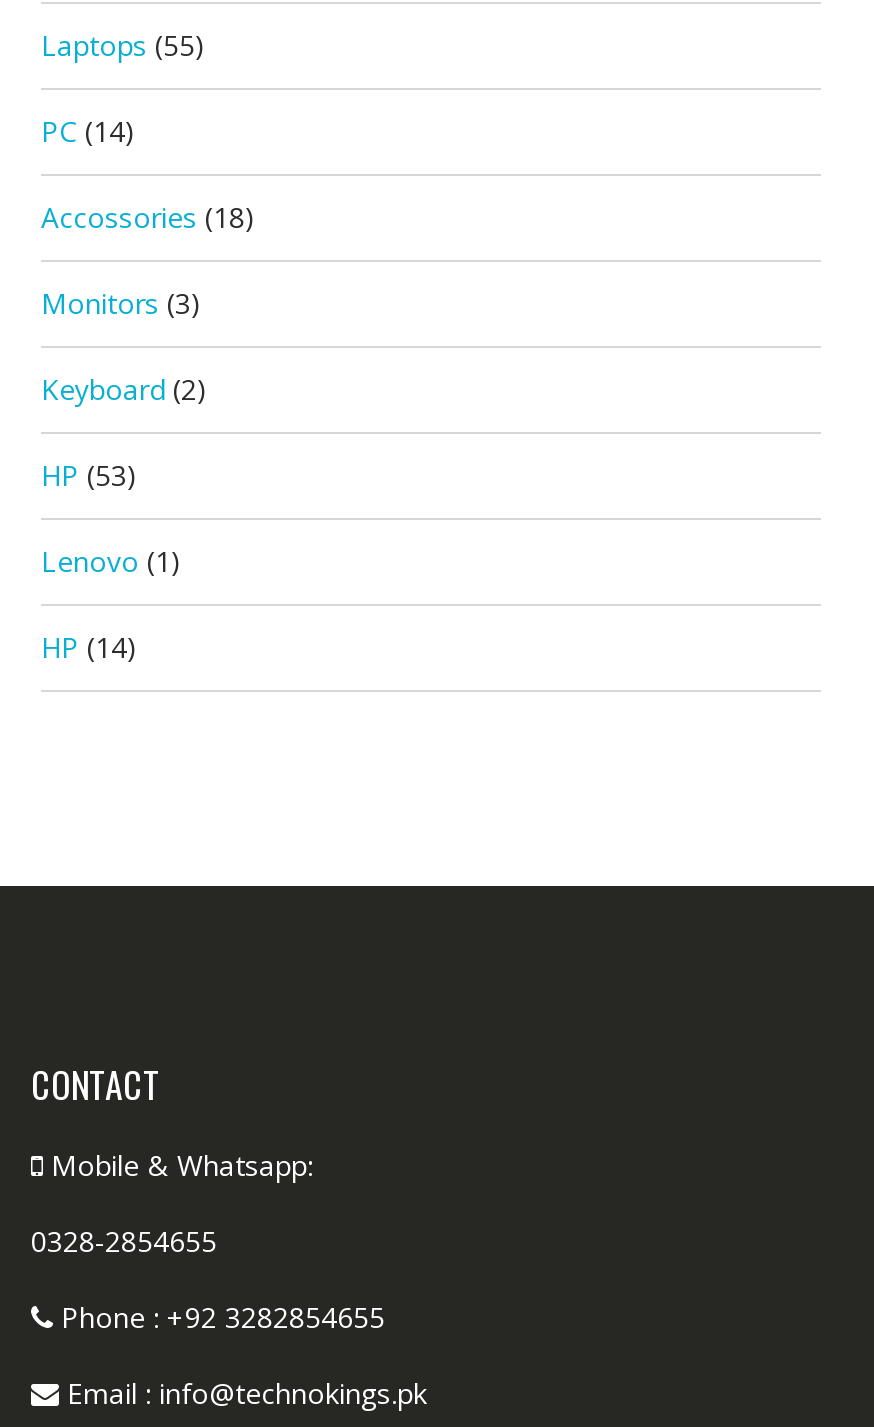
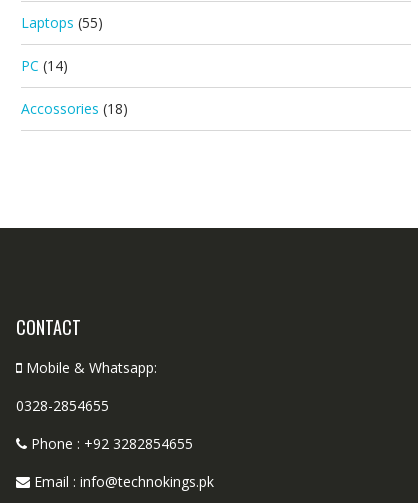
- Monitors (3)
- Keyboard (2)
- HP (53)
- Lenovo (1)
- HP (14)
